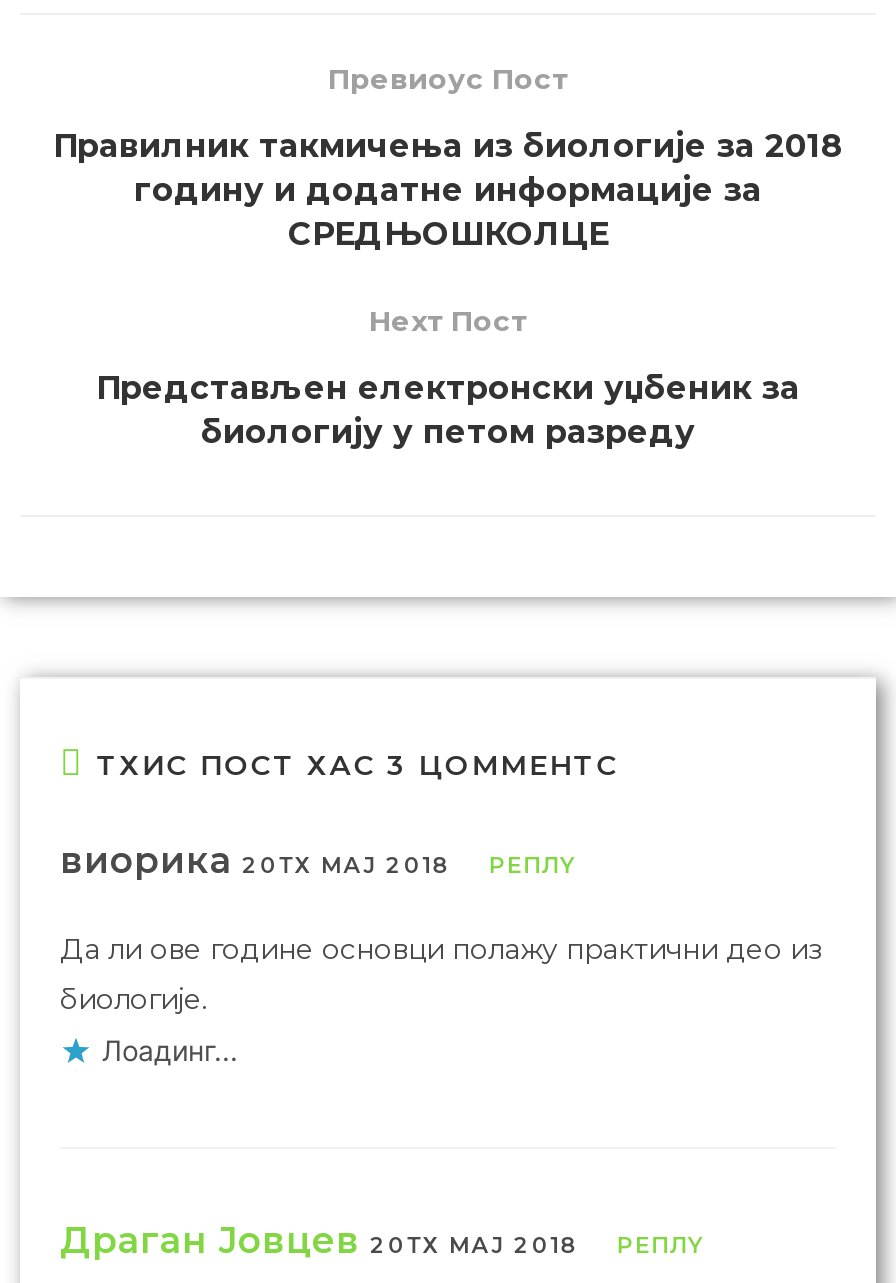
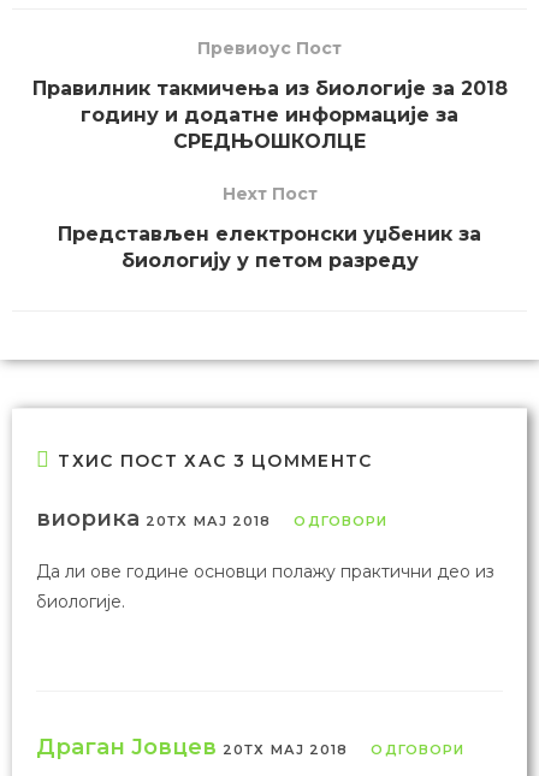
- РЕПЛY
+ ОДГОВОРИ

- Лоадинг...

- РЕПЛY
+ ОДГОВОРИ
